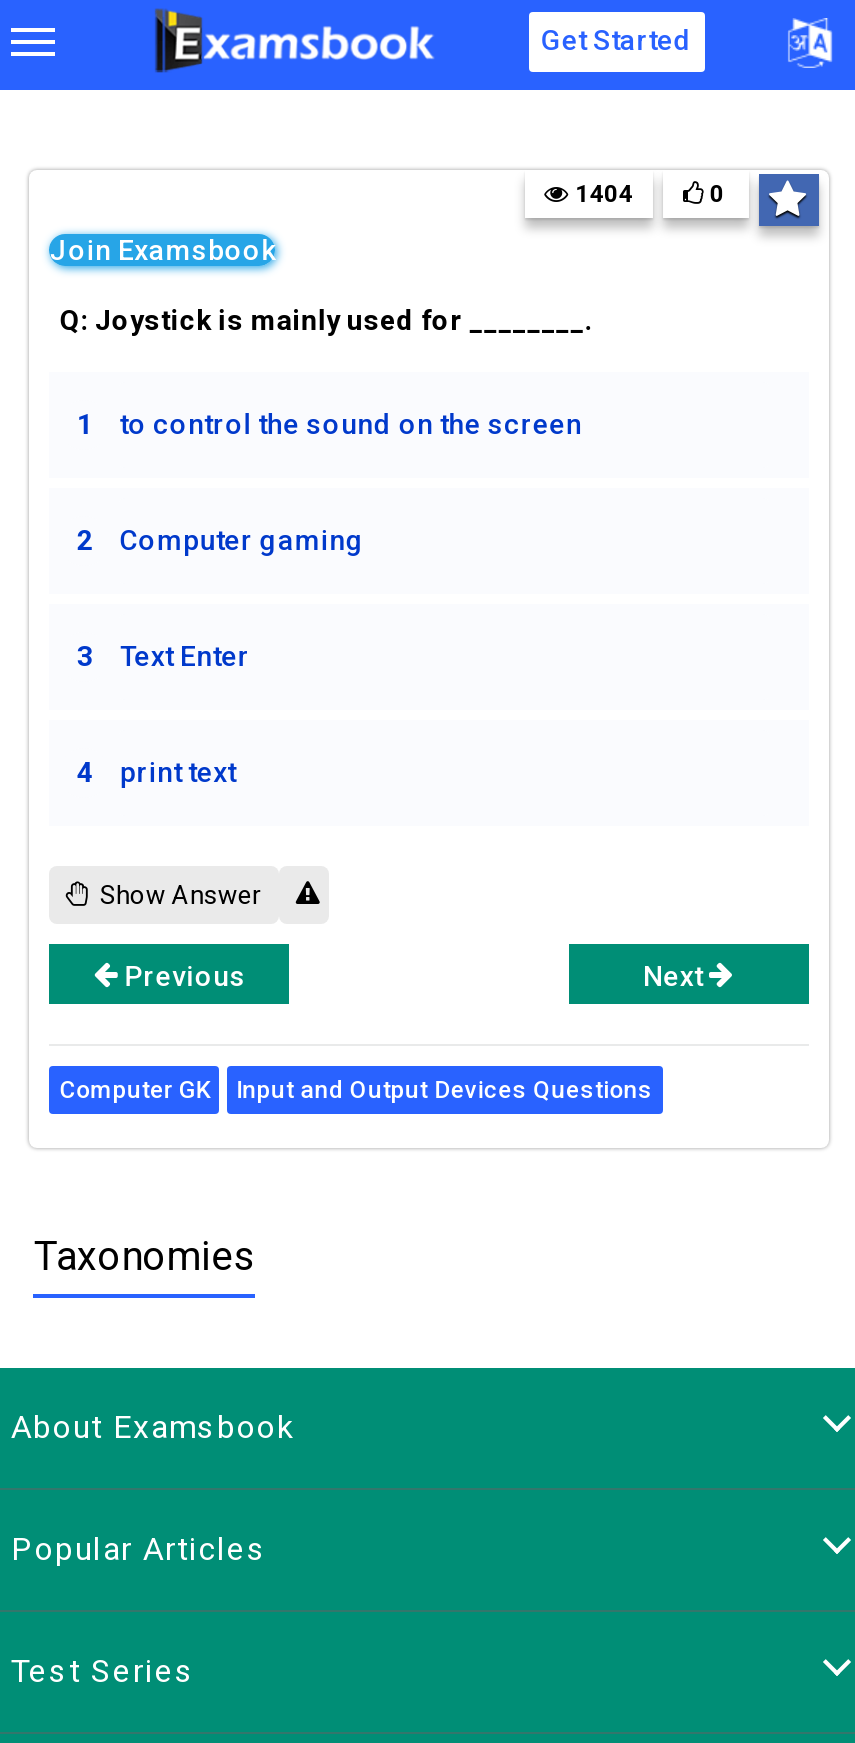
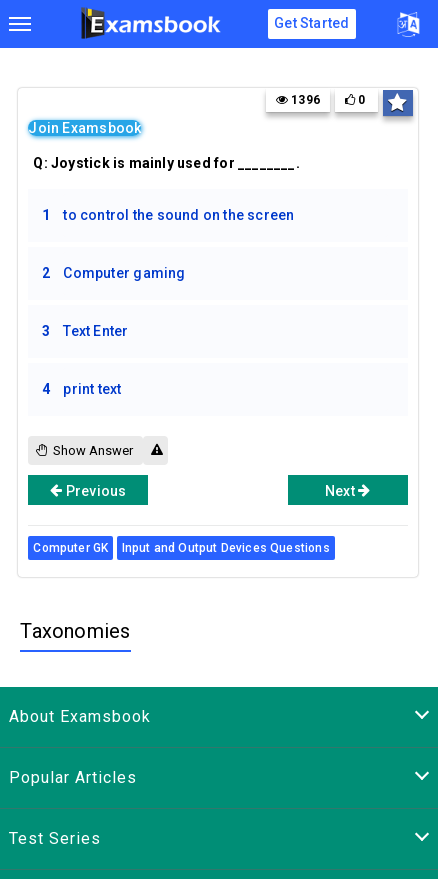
- 1404
+ 1396
